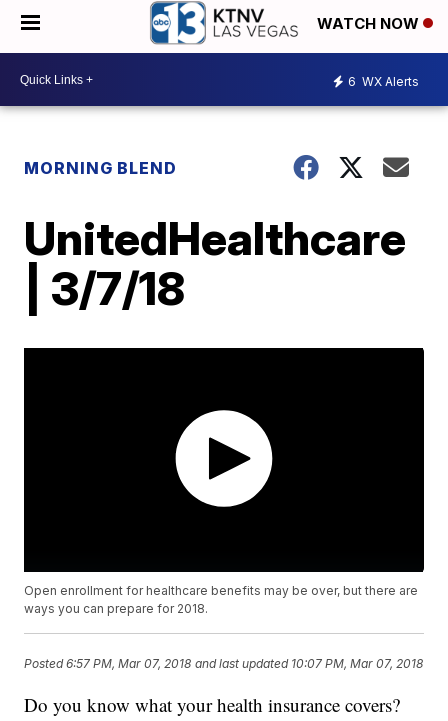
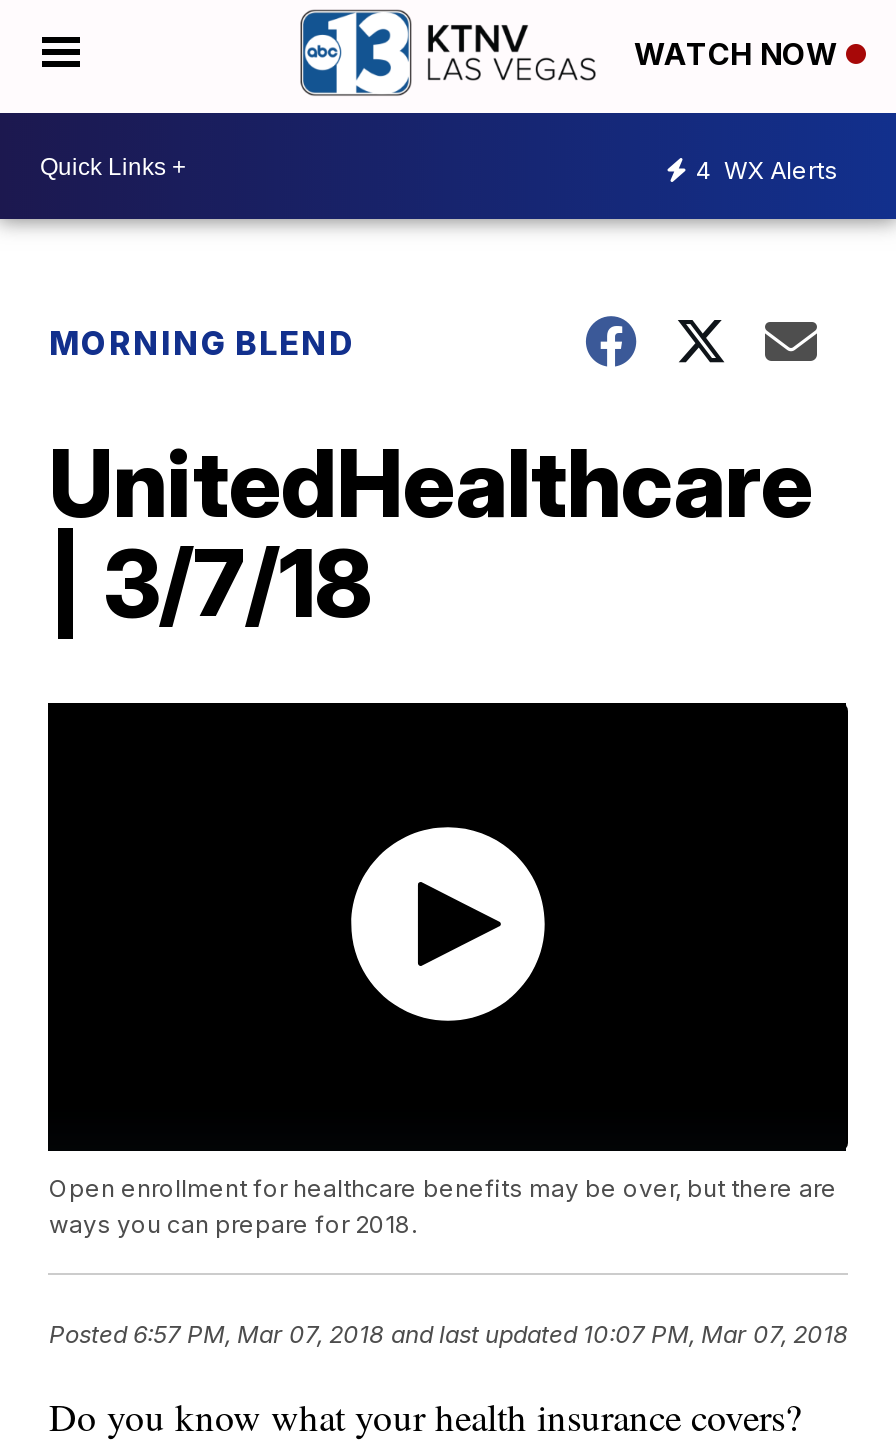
- 6 WX Alerts
+ 4 WX Alerts
